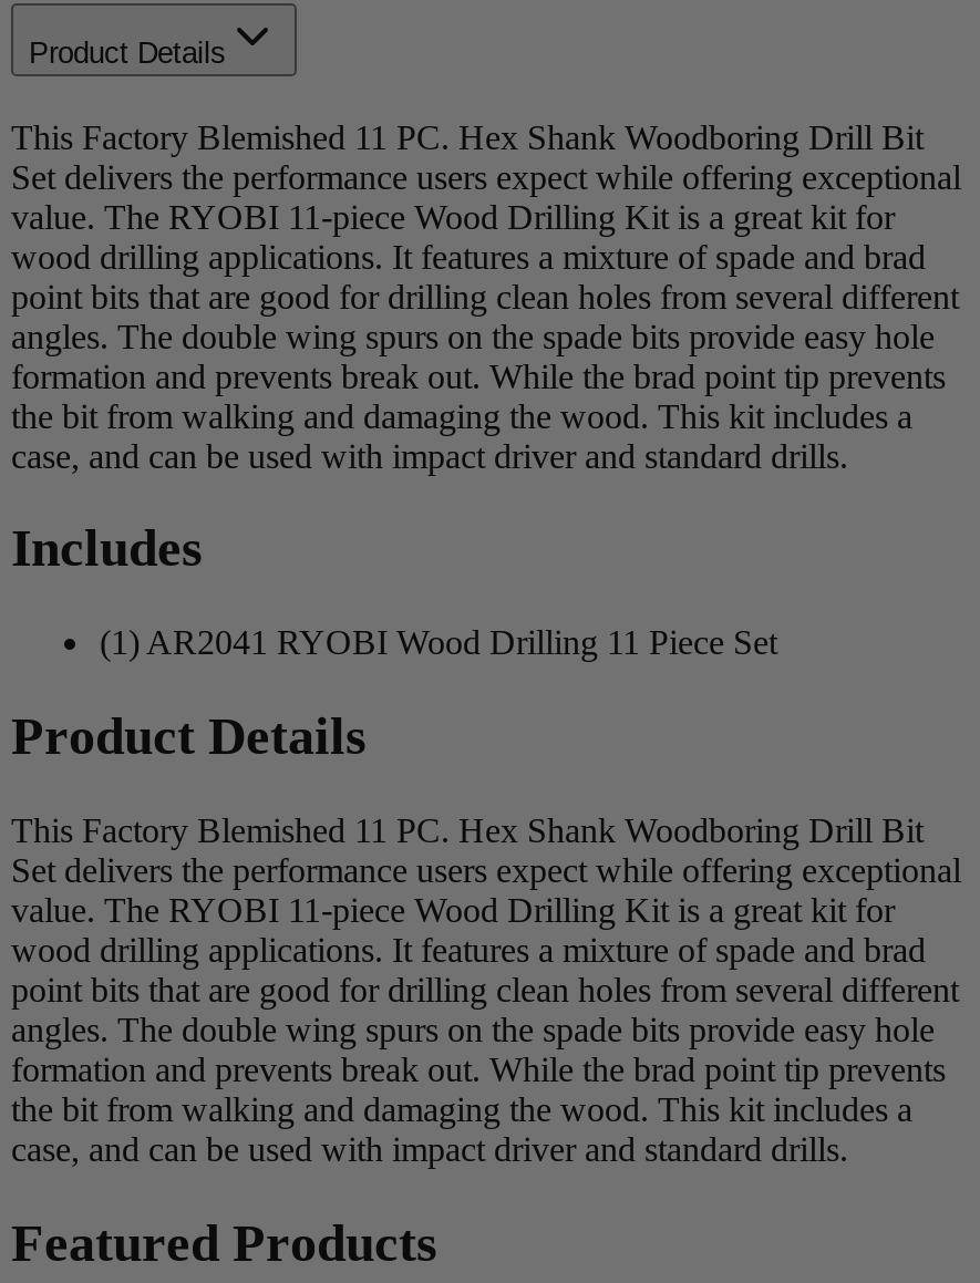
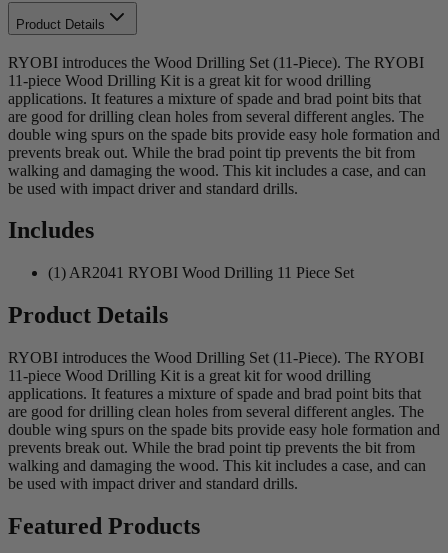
- This Factory Blemished 11 PC. Hex Shank Woodboring Drill Bit
- Set delivers the performance users expect while offering exceptional
- value. The RYOBI 11-piece Wood Drilling Kit is a great kit for
- wood drilling applications. It features a mixture of spade and brad
- point bits that are good for drilling clean holes from several different
- angles. The double wing spurs on the spade bits provide easy hole
- formation and prevents break out. While the brad point tip prevents
- the bit from walking and damaging the wood. This kit includes a
- case, and can be used with impact driver and standard drills.
+ RYOBI introduces the Wood Drilling Set (11-Piece). The RYOBI
+ 11-piece Wood Drilling Kit is a great kit for wood drilling
+ applications. It features a mixture of spade and brad point bits that
+ are good for drilling clean holes from several different angles. The
+ double wing spurs on the spade bits provide easy hole formation and
+ prevents break out. While the brad point tip prevents the bit from
+ walking and damaging the wood. This kit includes a case, and can
+ be used with impact driver and standard drills.

- This Factory Blemished 11 PC. Hex Shank Woodboring Drill Bit
- Set delivers the performance users expect while offering exceptional
- value. The RYOBI 11-piece Wood Drilling Kit is a great kit for
- wood drilling applications. It features a mixture of spade and brad
- point bits that are good for drilling clean holes from several different
- angles. The double wing spurs on the spade bits provide easy hole
- formation and prevents break out. While the brad point tip prevents
- the bit from walking and damaging the wood. This kit includes a
- case, and can be used with impact driver and standard drills.
+ RYOBI introduces the Wood Drilling Set (11-Piece). The RYOBI
+ 11-piece Wood Drilling Kit is a great kit for wood drilling
+ applications. It features a mixture of spade and brad point bits that
+ are good for drilling clean holes from several different angles. The
+ double wing spurs on the spade bits provide easy hole formation and
+ prevents break out. While the brad point tip prevents the bit from
+ walking and damaging the wood. This kit includes a case, and can
+ be used with impact driver and standard drills.
